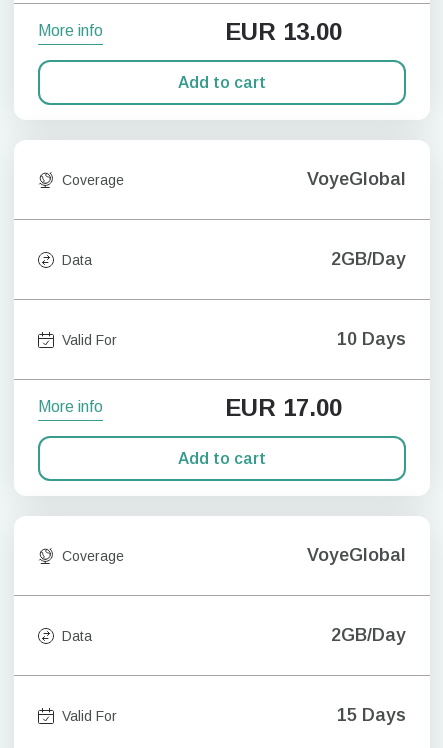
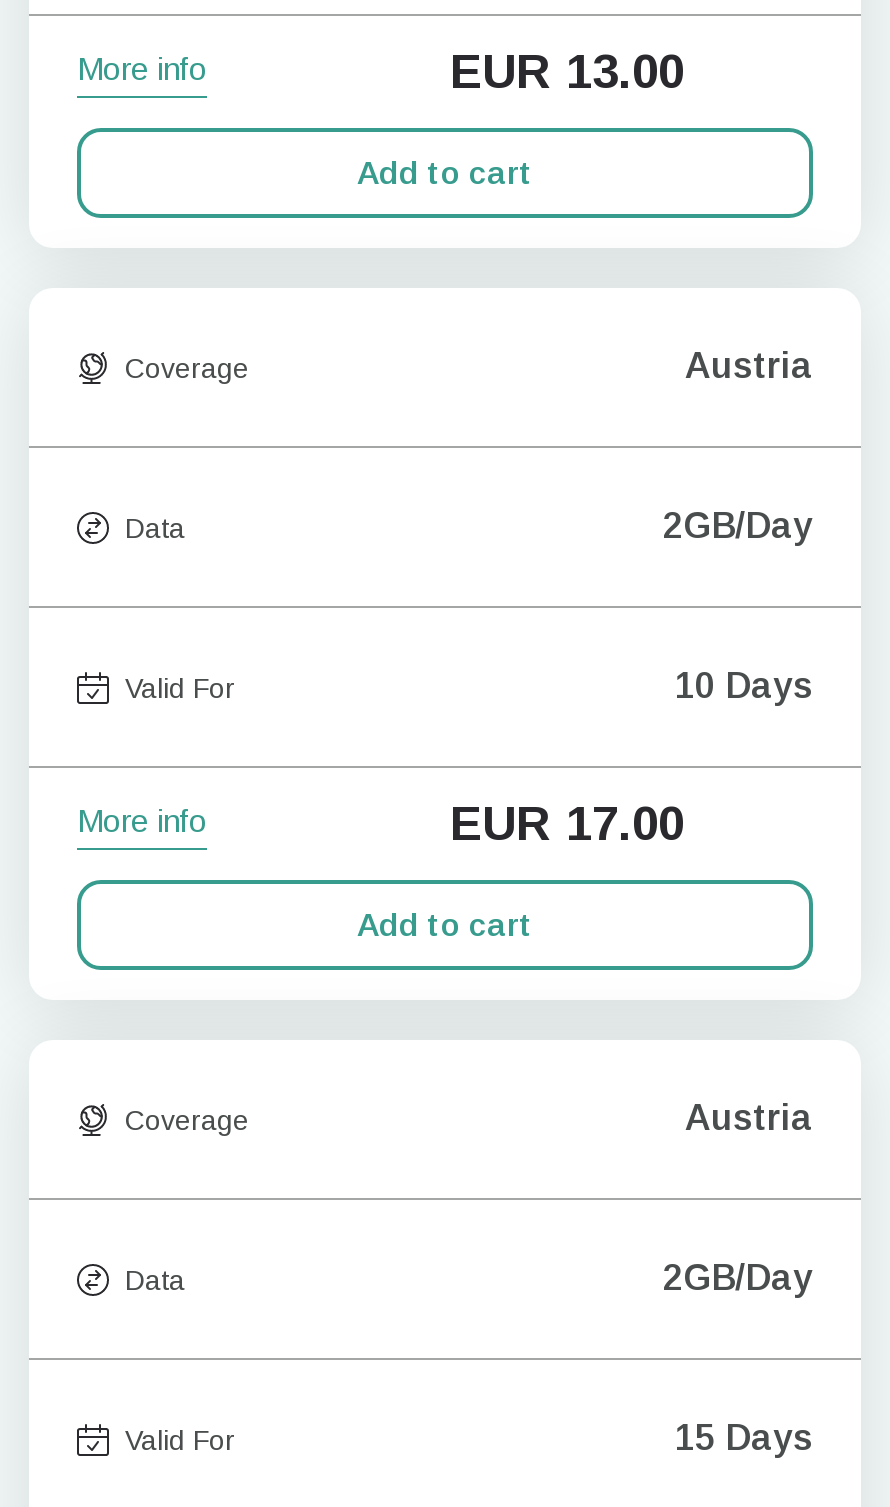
- VoyeGlobal
+ Austria

- VoyeGlobal
+ Austria
